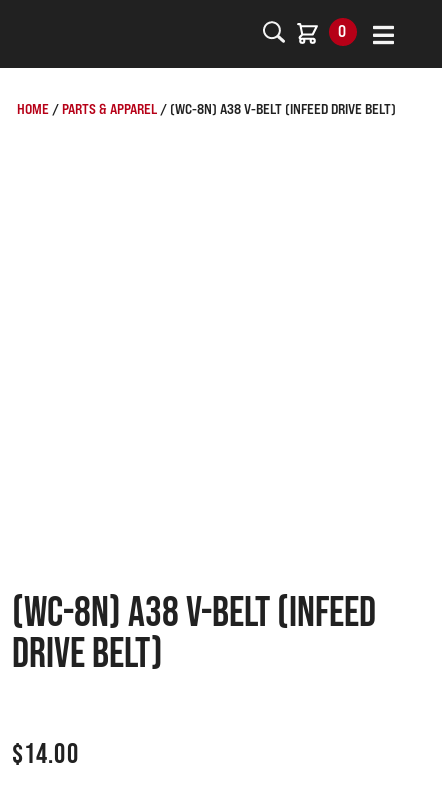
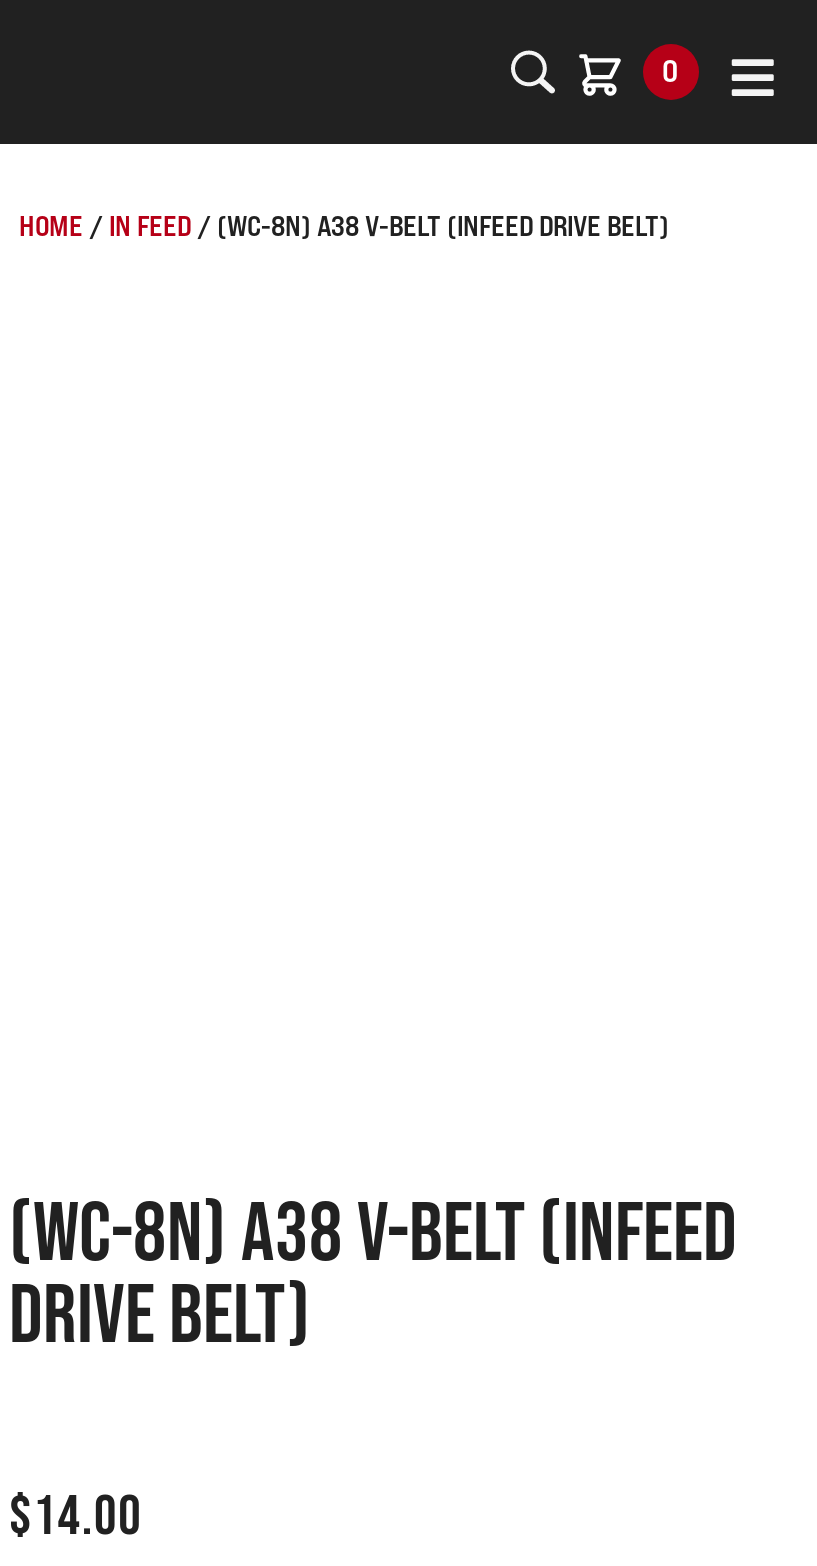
- HOME / PARTS & APPAREL / (WC-8N) A38 V-BELT (INFEED DRIVE BELT)
+ HOME / IN FEED / (WC-8N) A38 V-BELT (INFEED DRIVE BELT)
